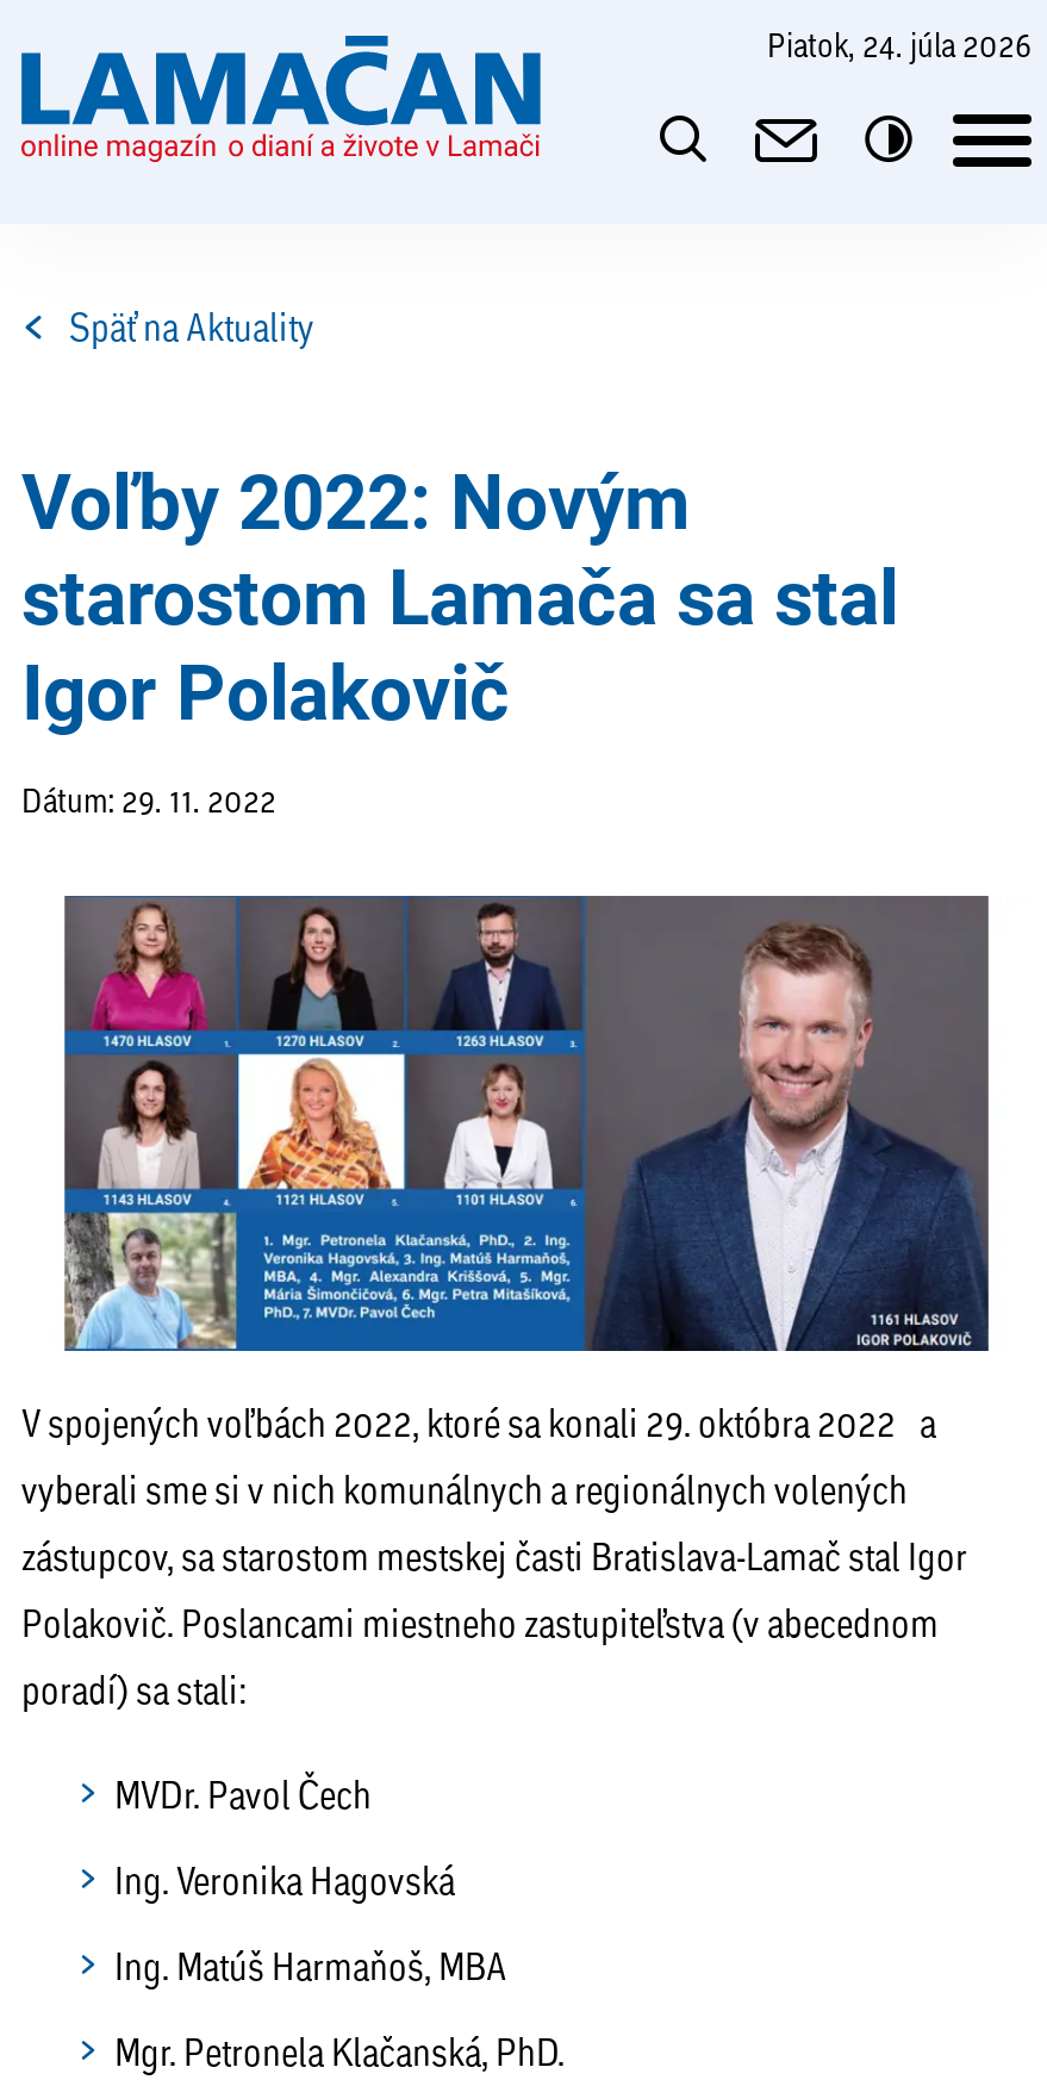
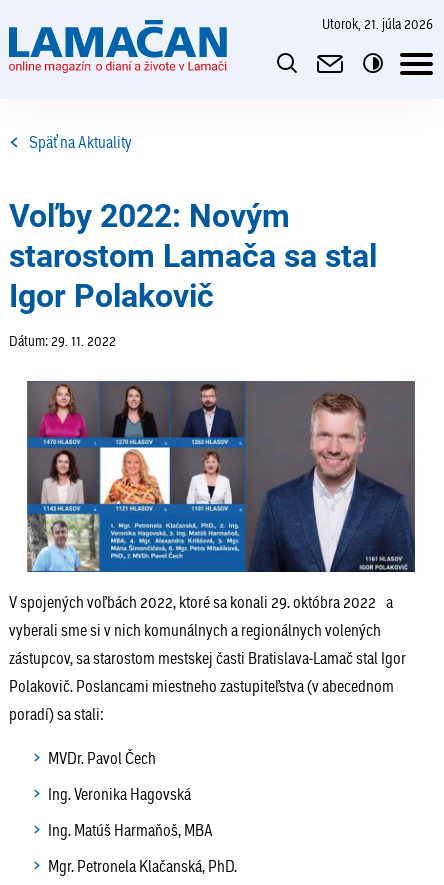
- piatok, 24. júla 2026
+ utorok, 21. júla 2026
